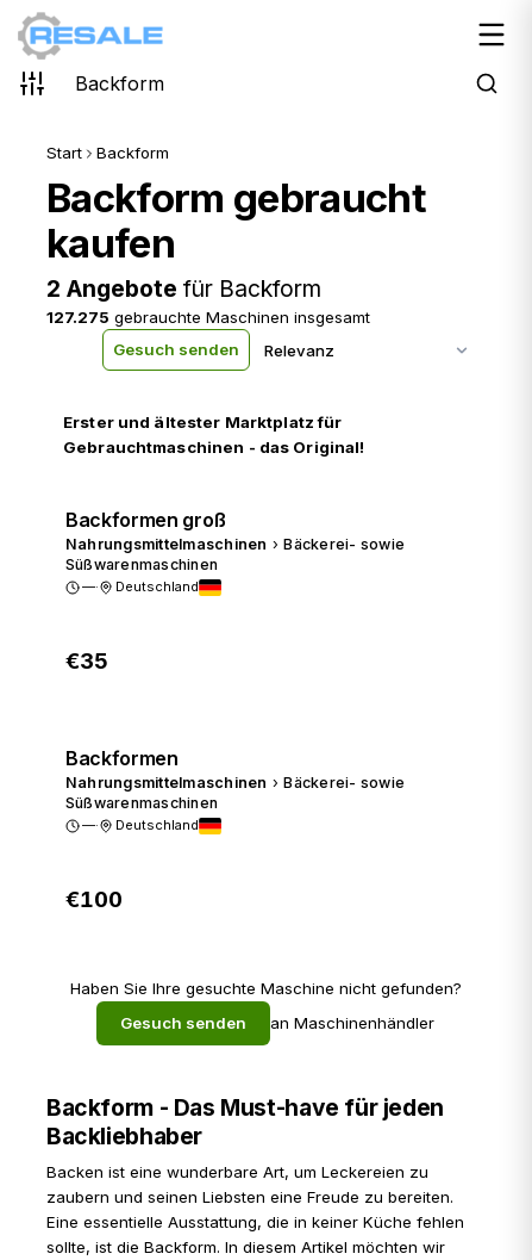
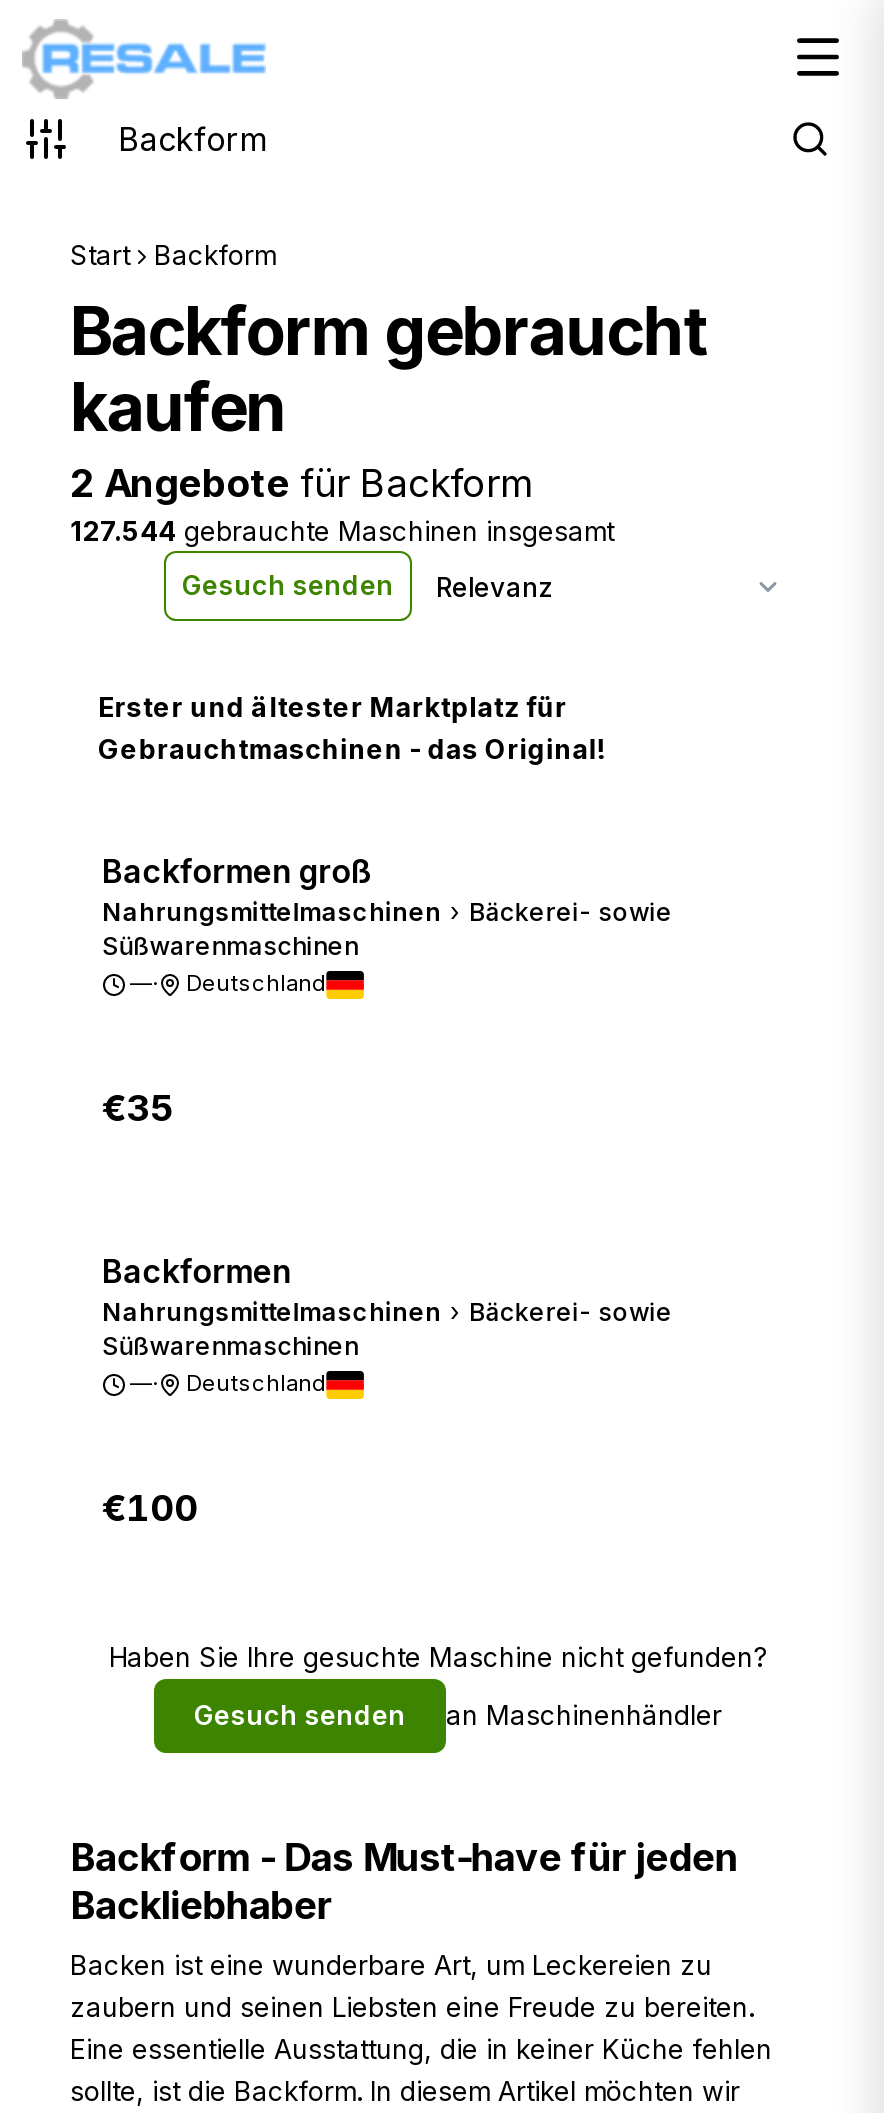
- 127.275 gebrauchte Maschinen insgesamt
+ 127.544 gebrauchte Maschinen insgesamt
